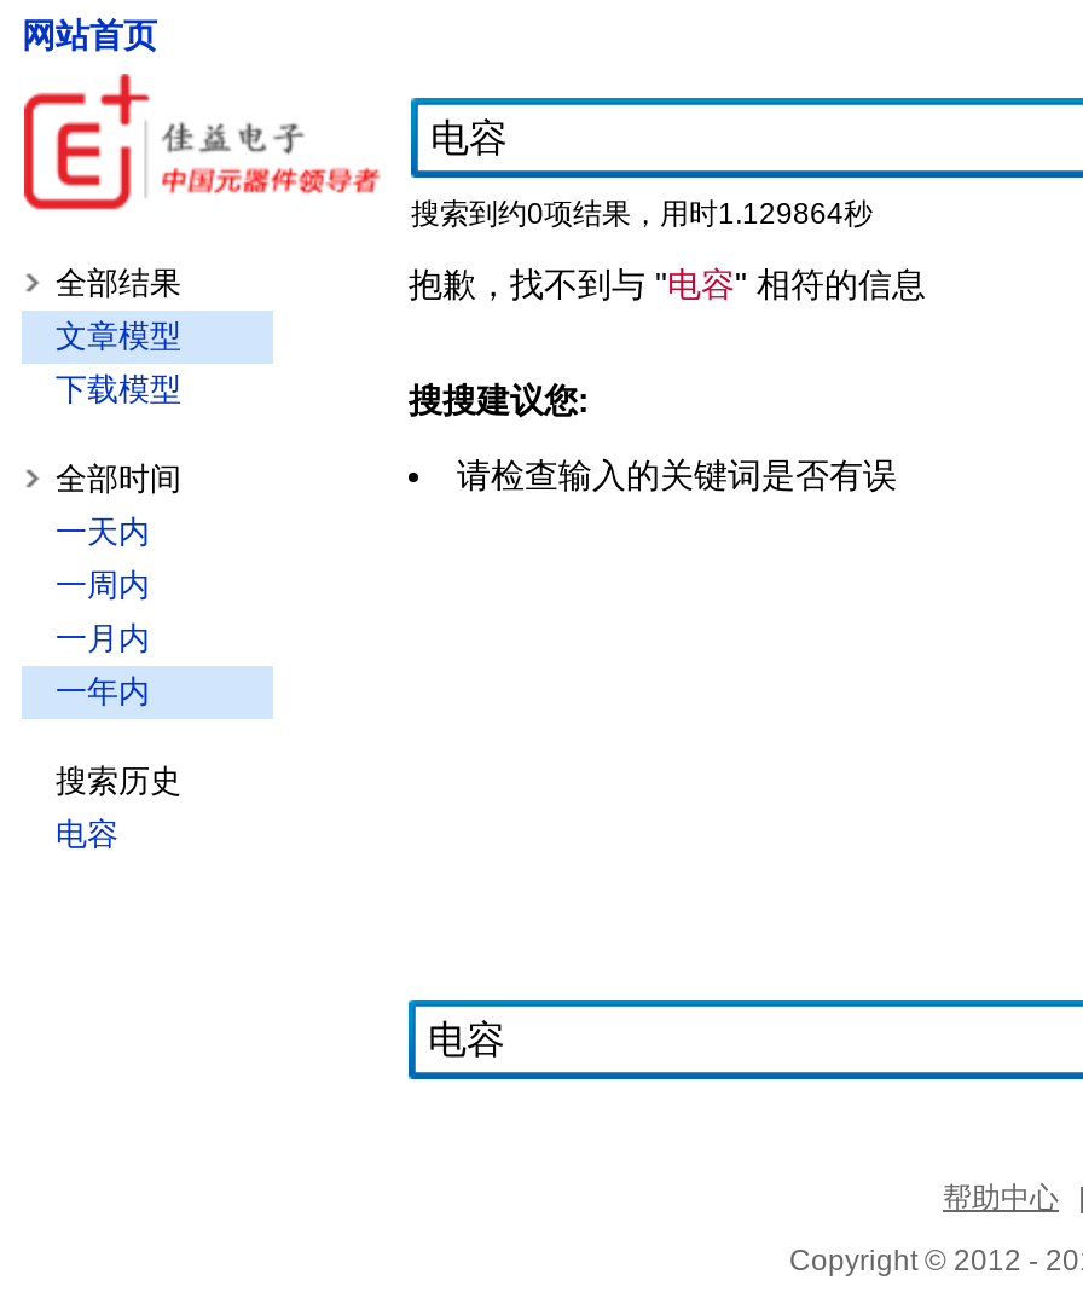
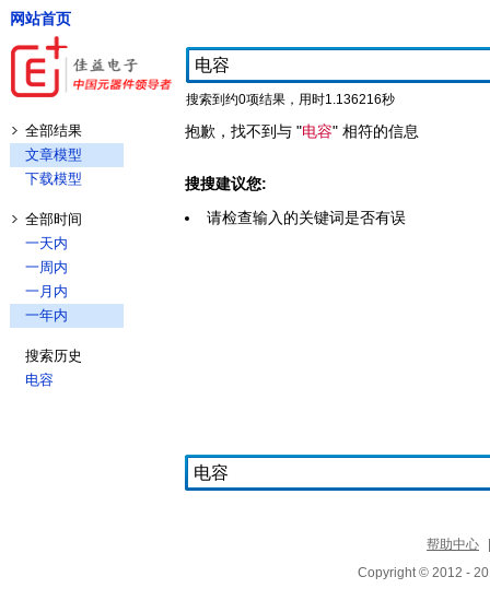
- 搜索到约0项结果，用时1.129864秒
+ 搜索到约0项结果，用时1.136216秒
